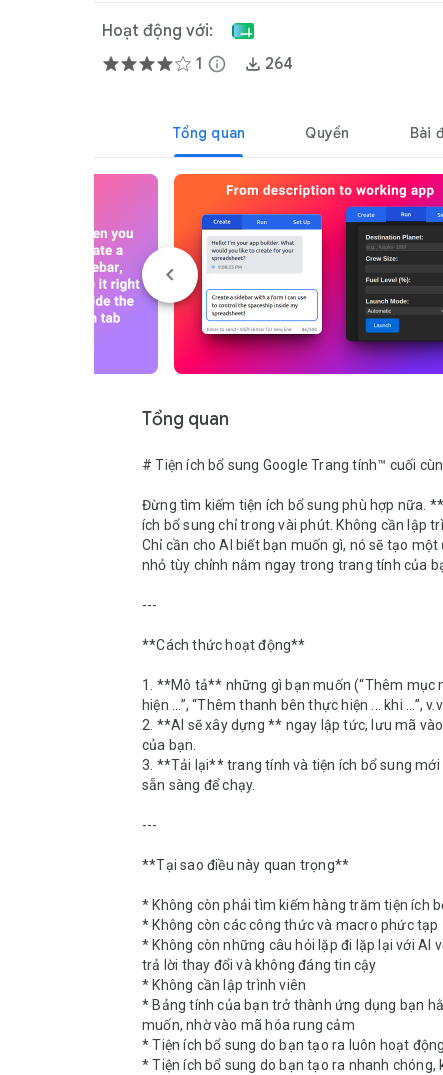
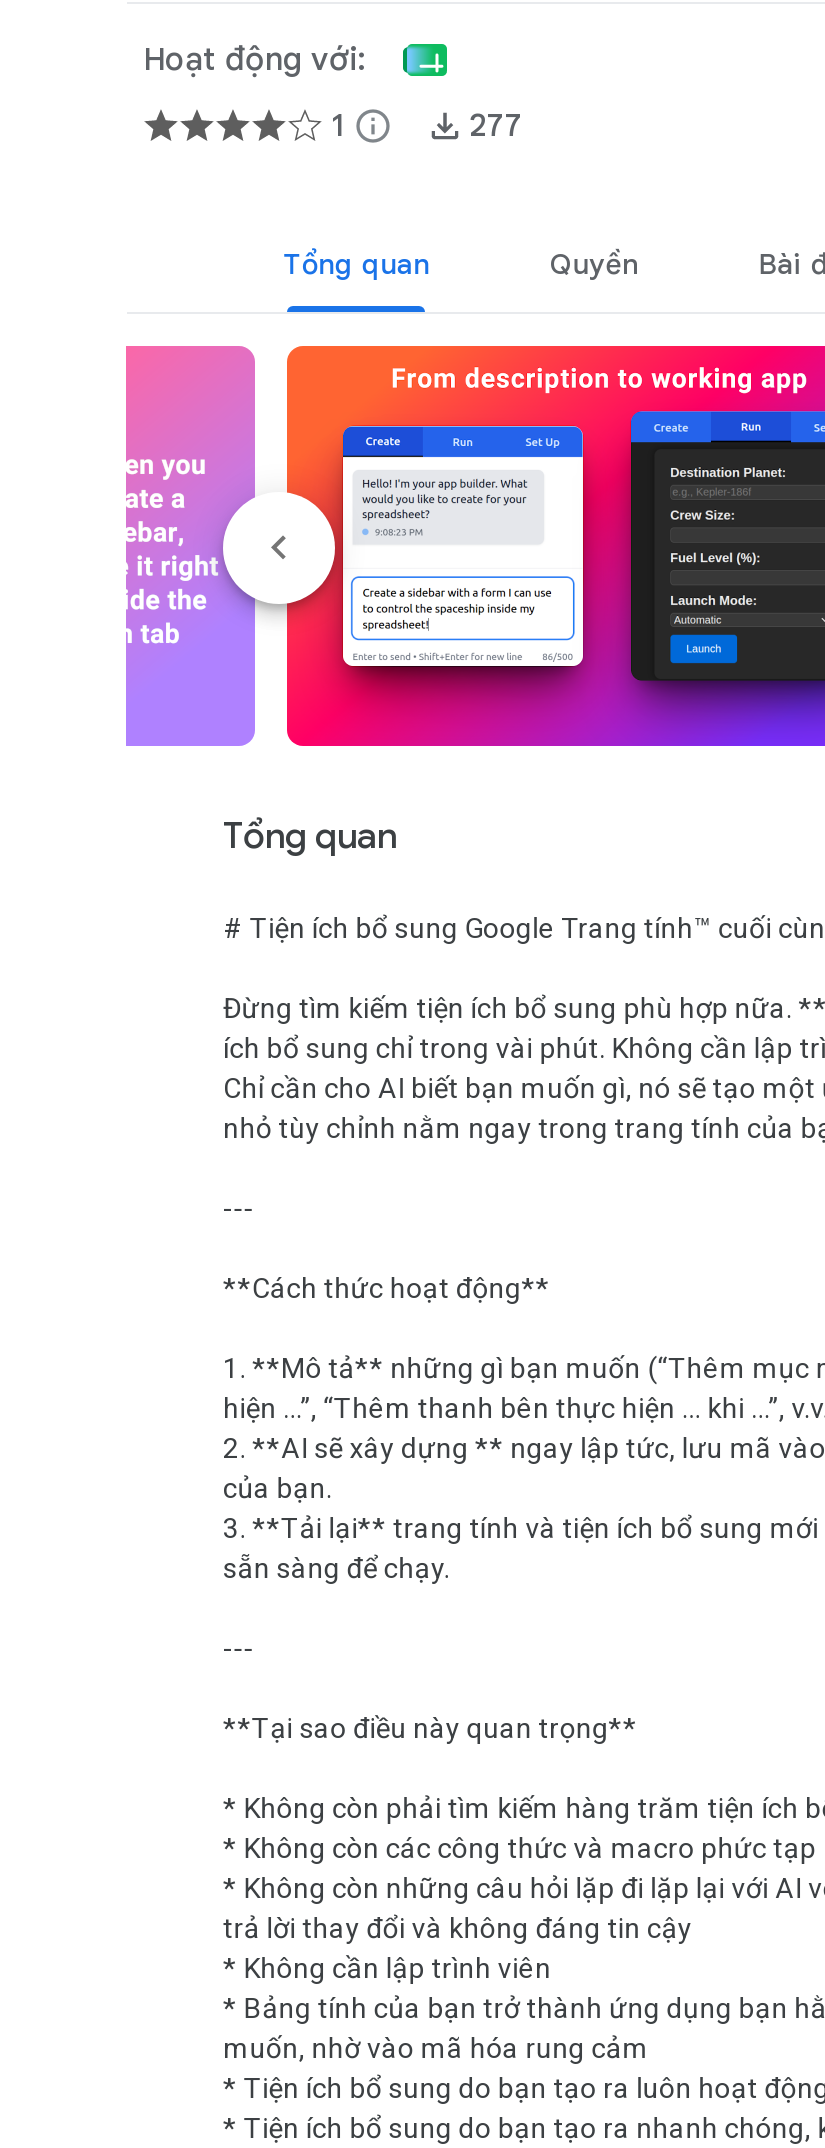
- 264
+ 277
